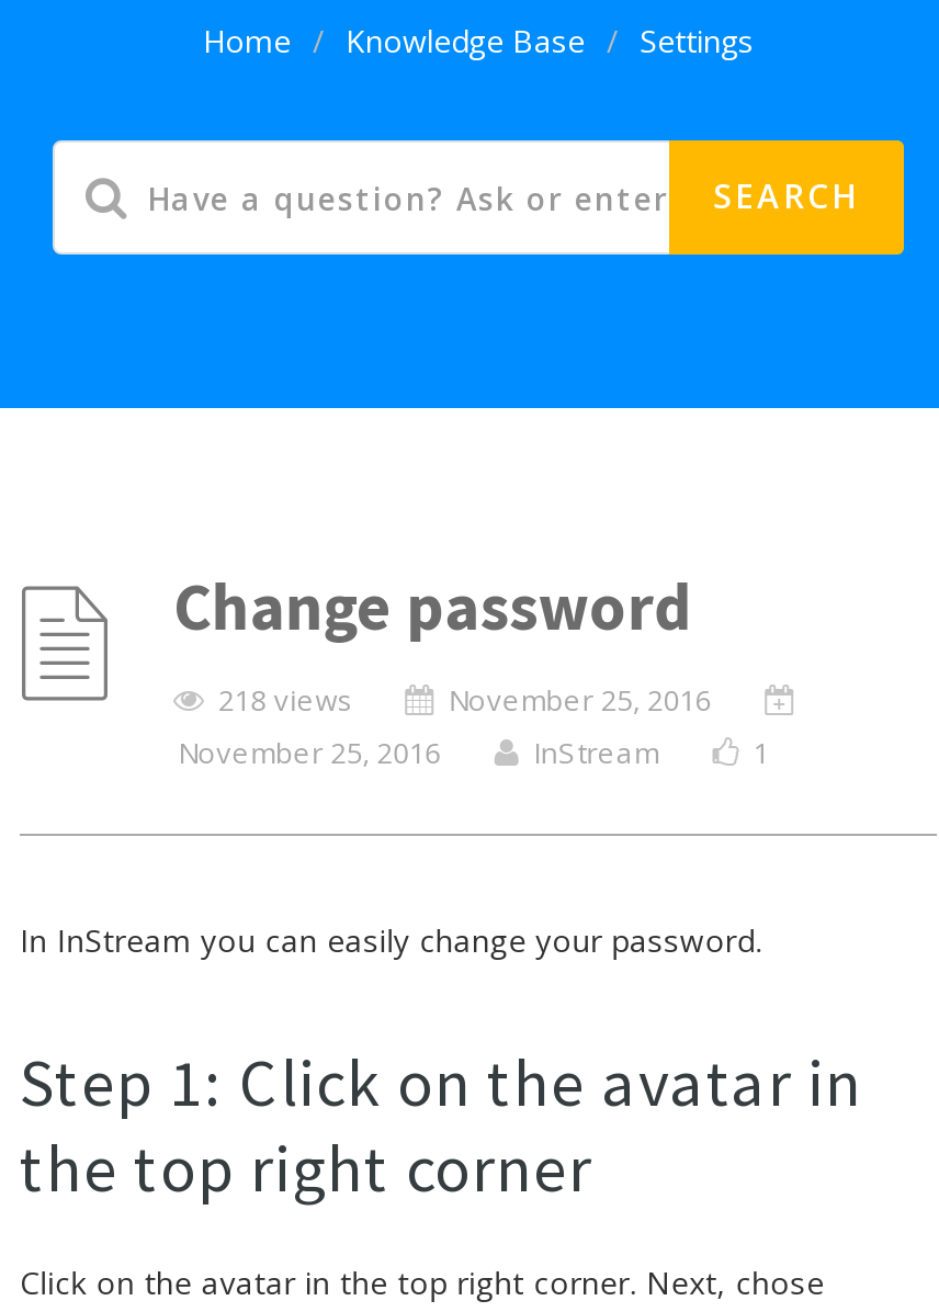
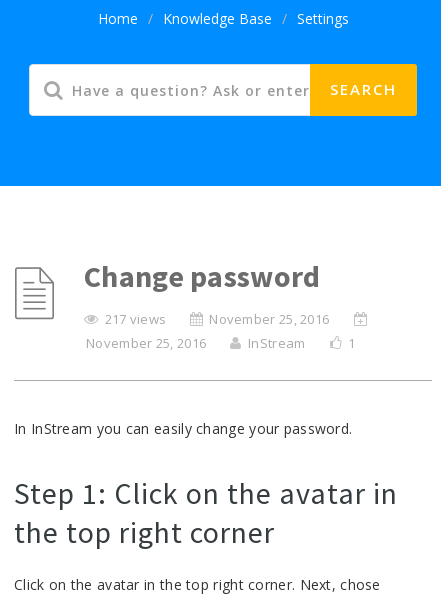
- 218 views
+ 217 views
